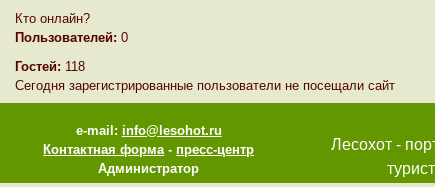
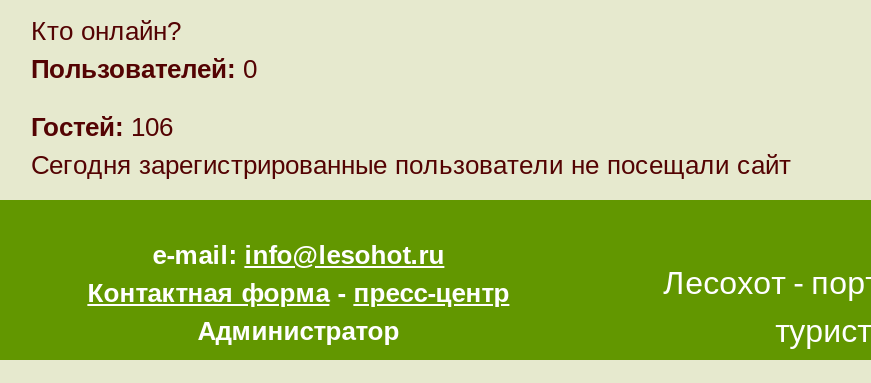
- Гостей: 118
+ Гостей: 106
